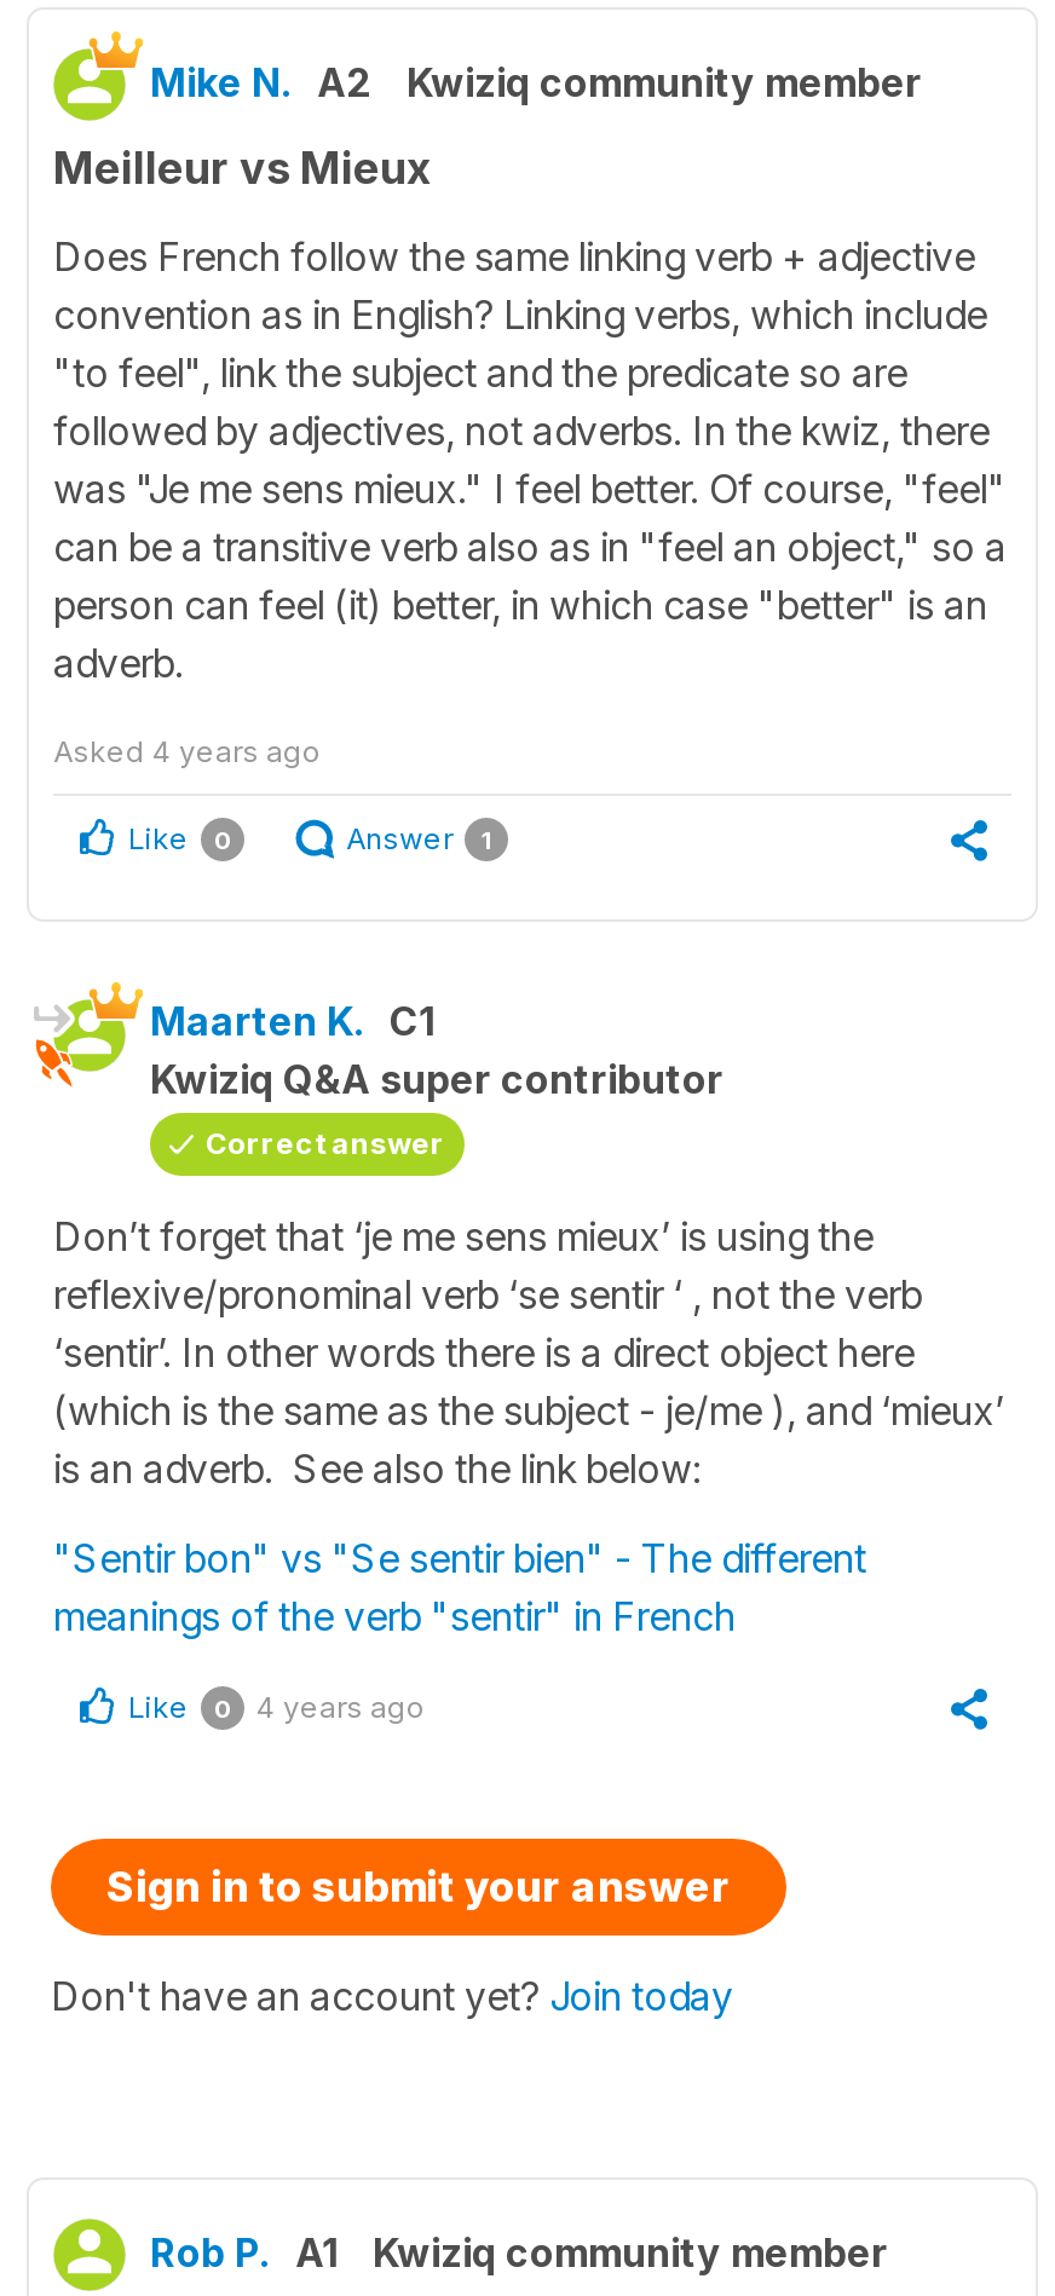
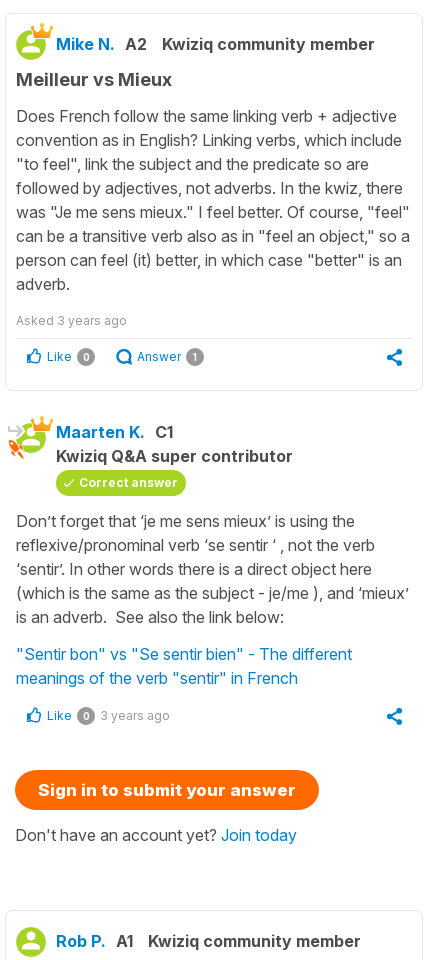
- Asked 4 years ago
+ Asked 3 years ago

- Like 0 4 years ago
+ Like 0 3 years ago
